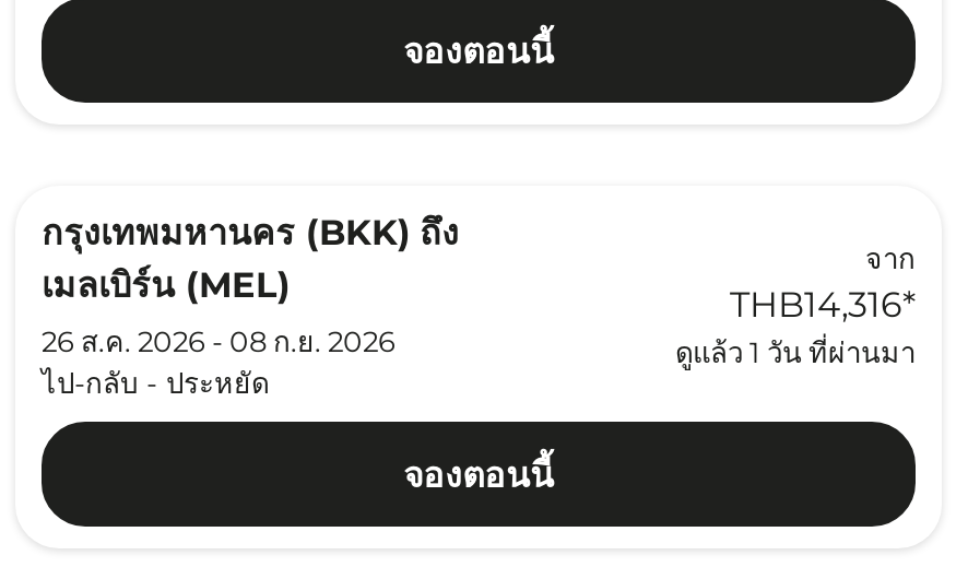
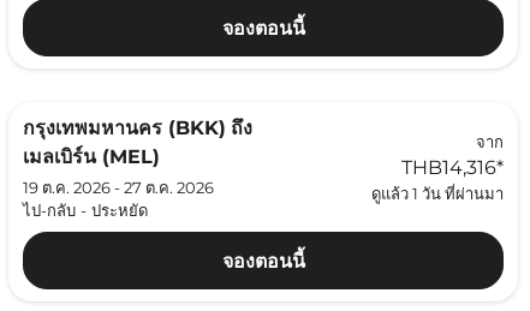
- 26 ส.ค. 2026 - 08 ก.ย. 2026
+ 19 ต.ค. 2026 - 27 ต.ค. 2026
